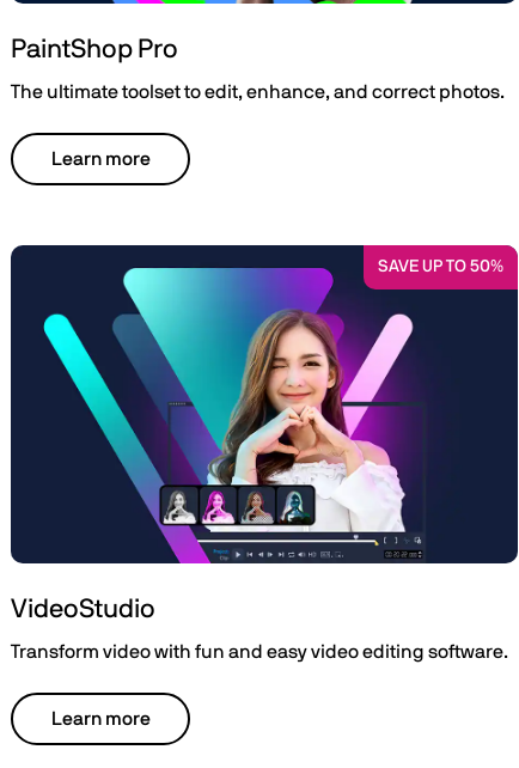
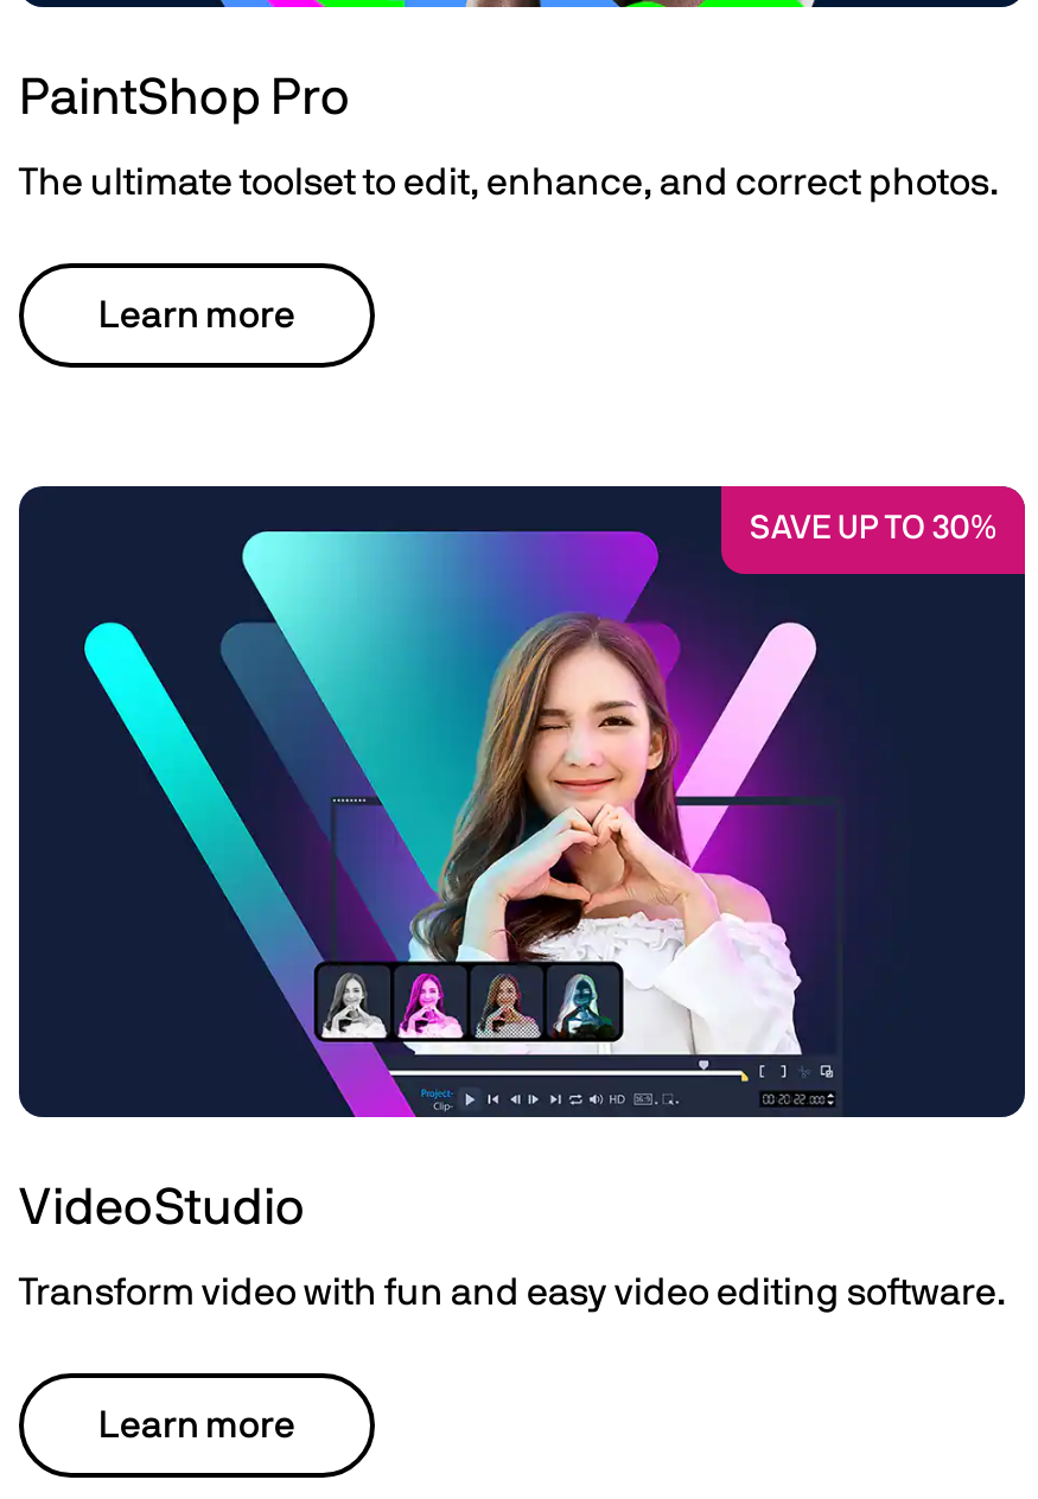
- SAVE UP TO 50%
+ SAVE UP TO 30%
